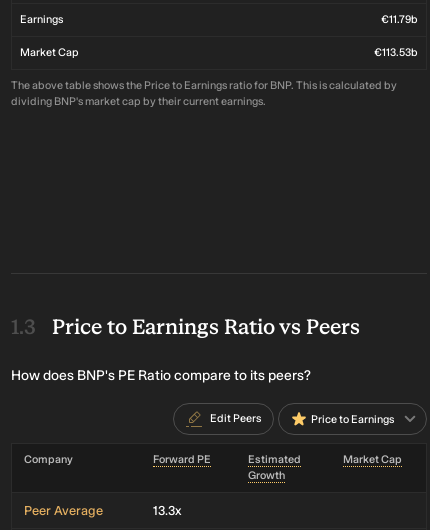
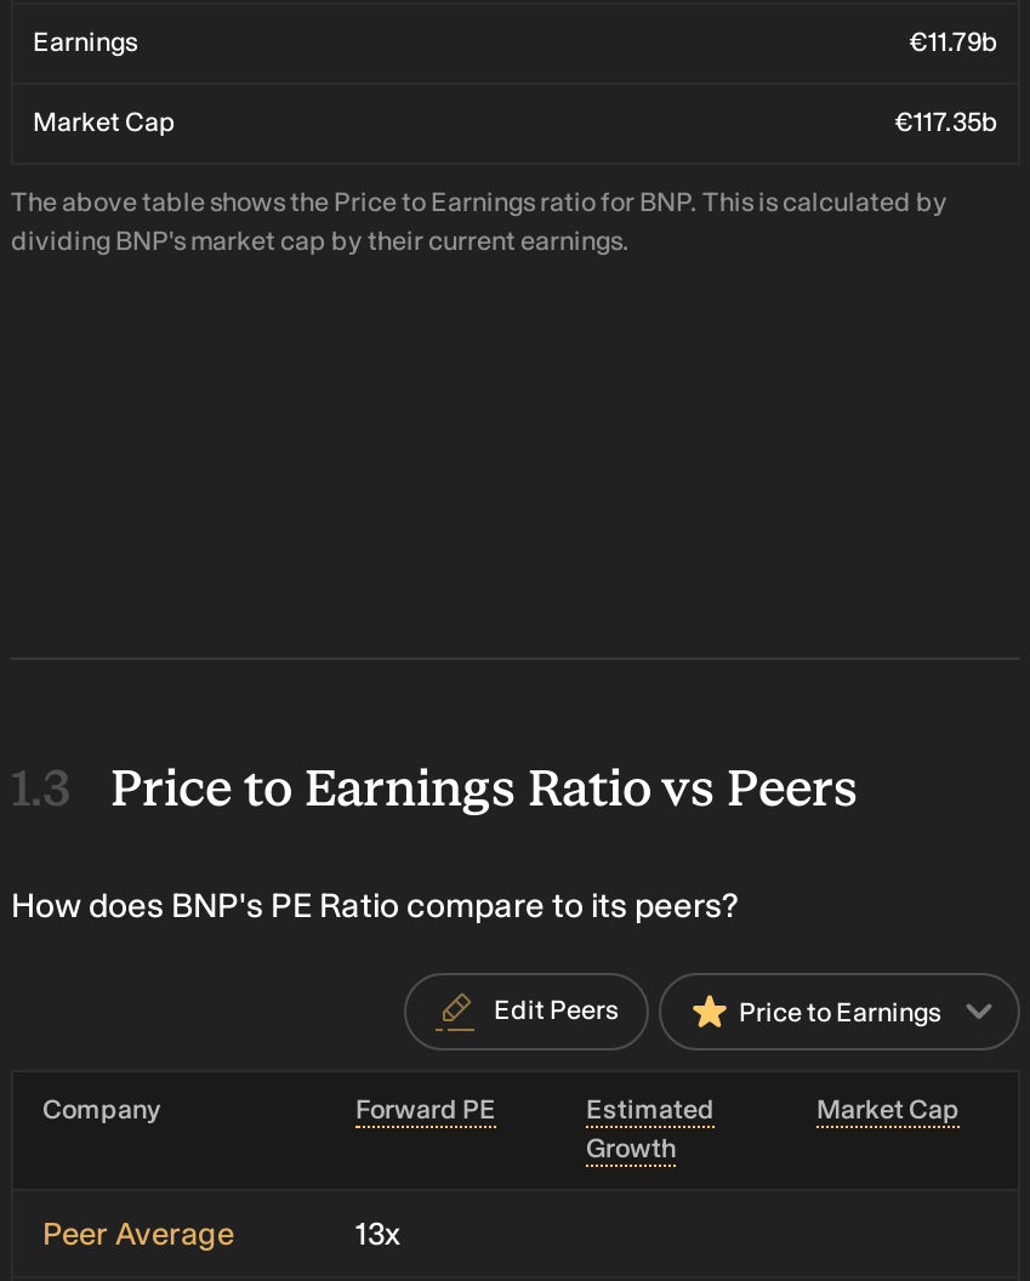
- €113.53b
+ €117.35b

- 13.3x
+ 13x
